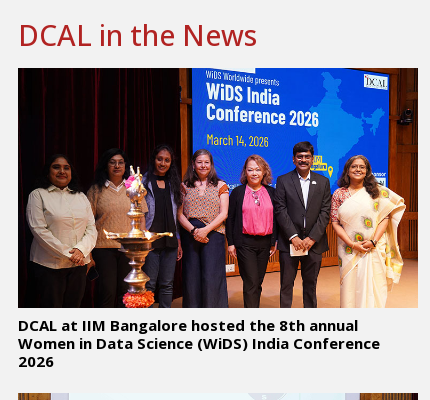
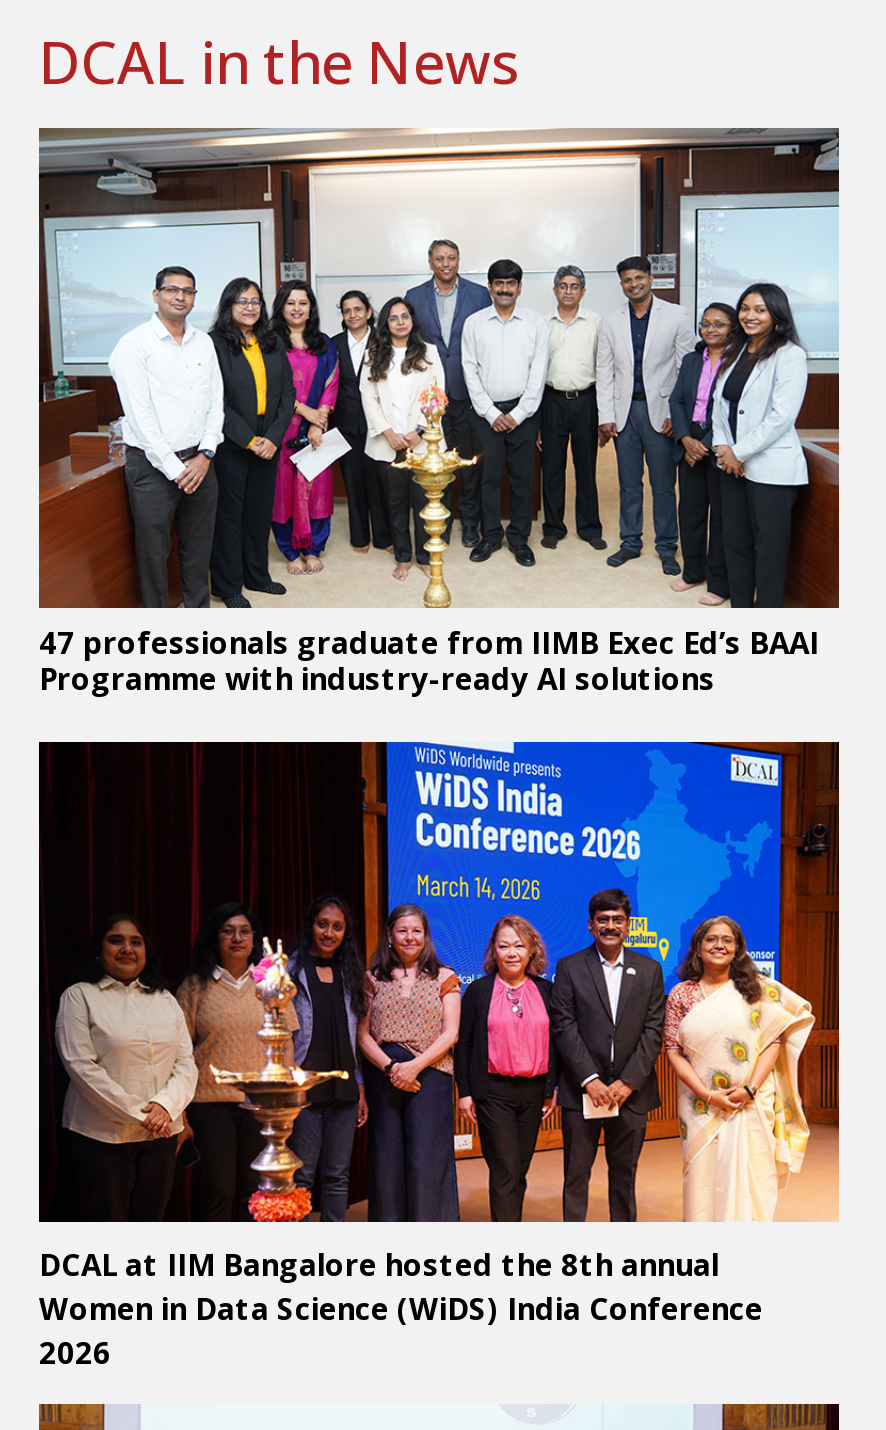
+ [image]
+ 47 professionals graduate from IIMB Exec Ed’s BAAI
+ Programme with industry-ready AI solutions

moved down: [image]
